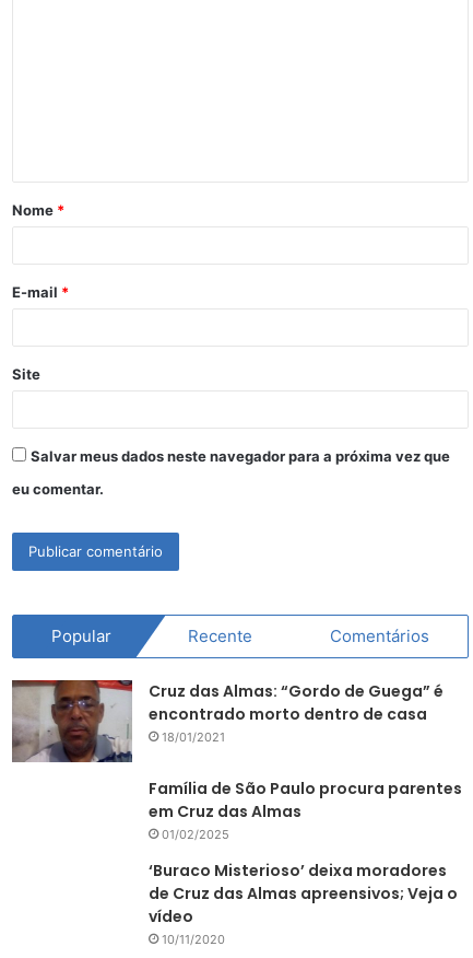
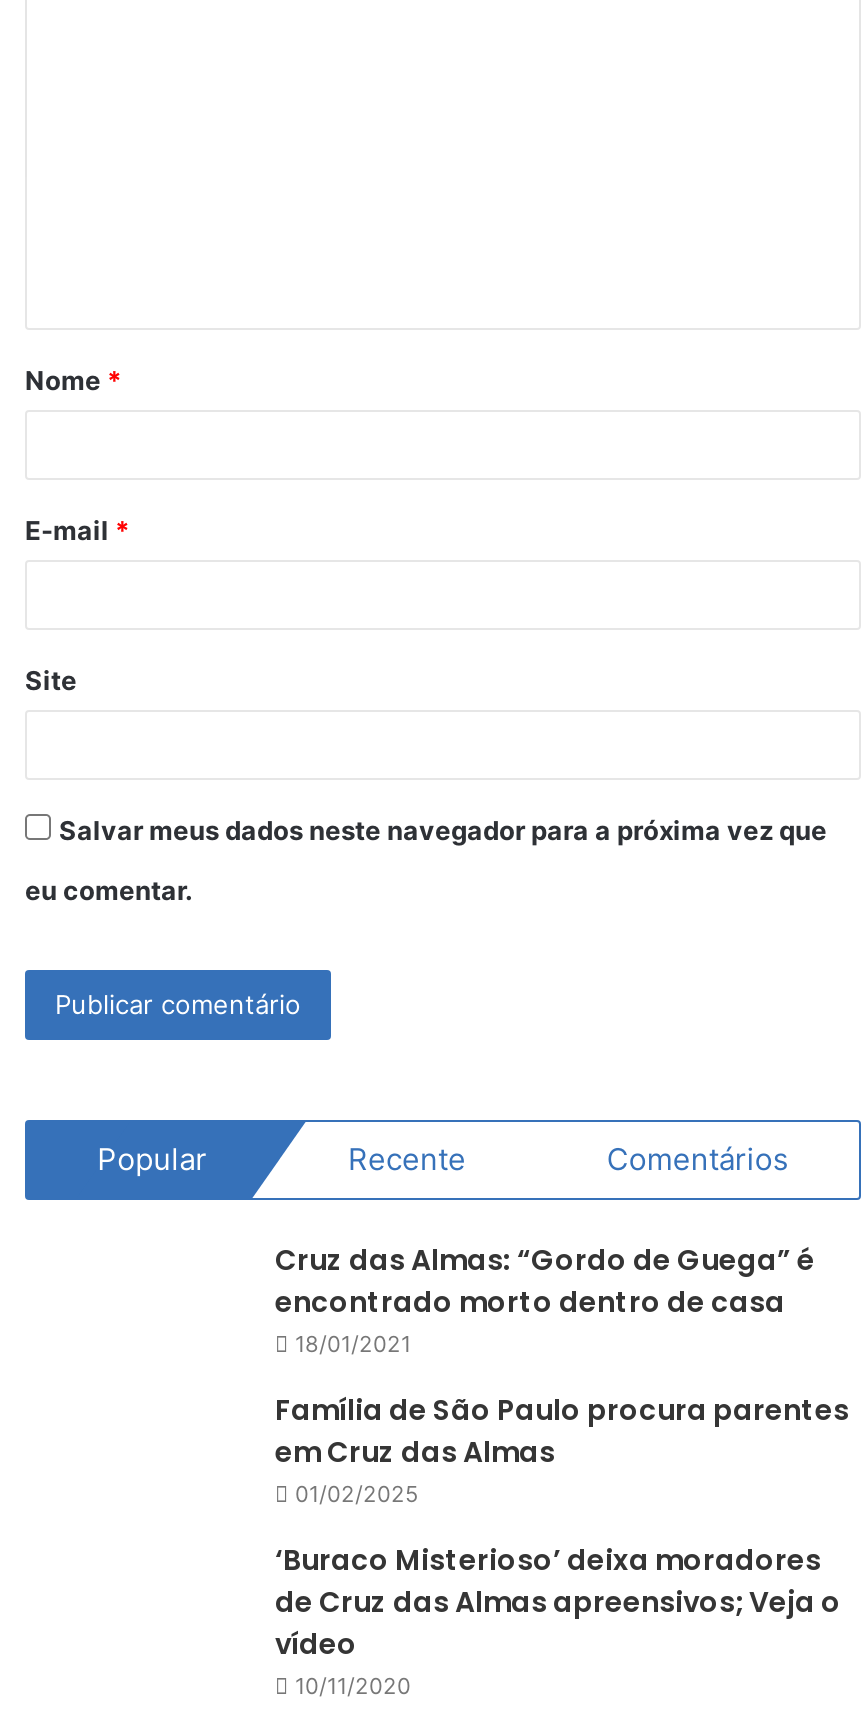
- [image]
